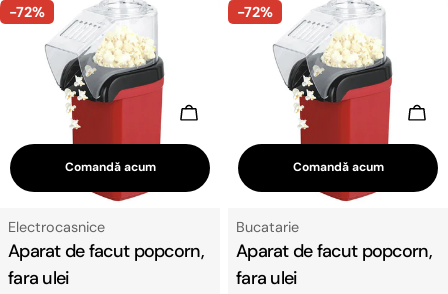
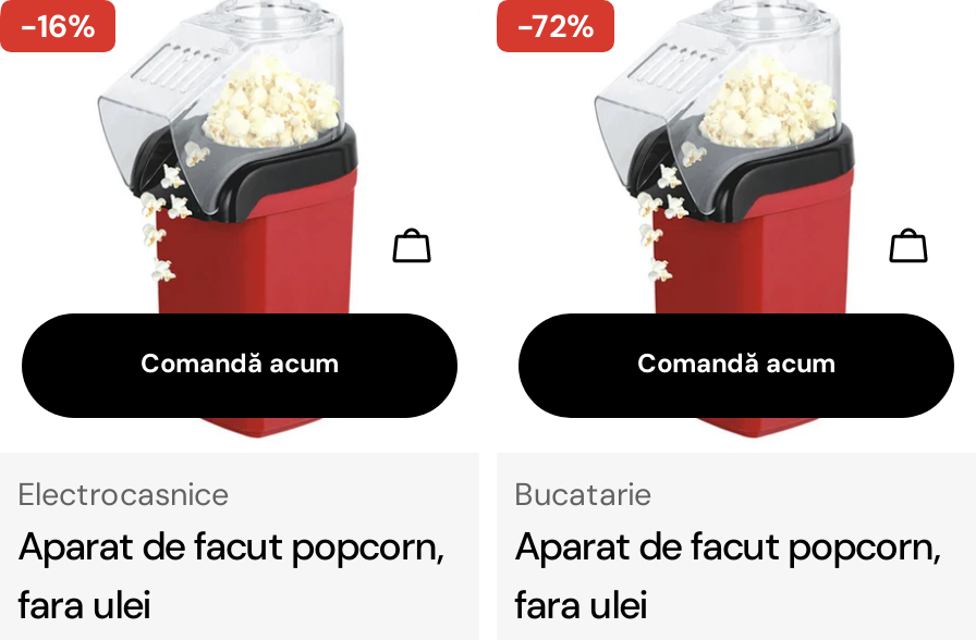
- -72%
+ -16%
